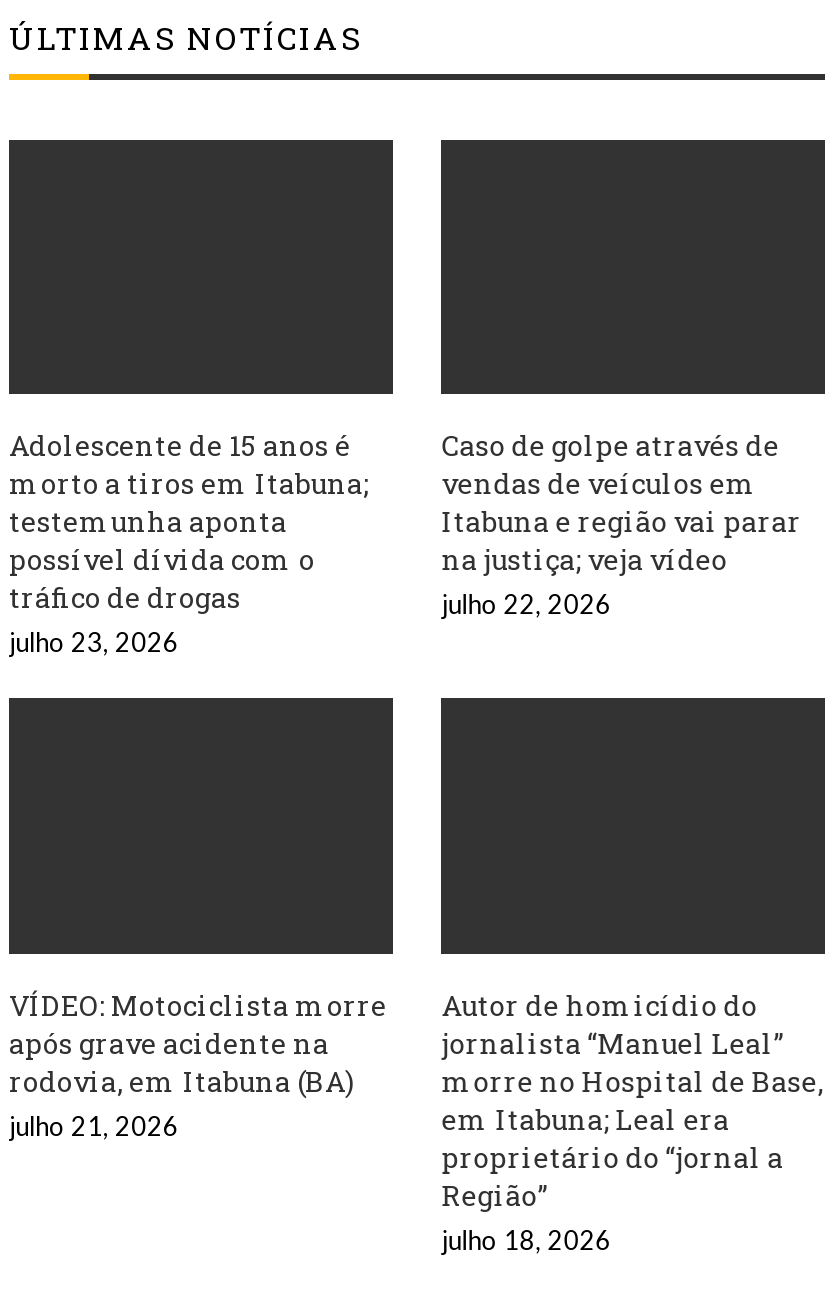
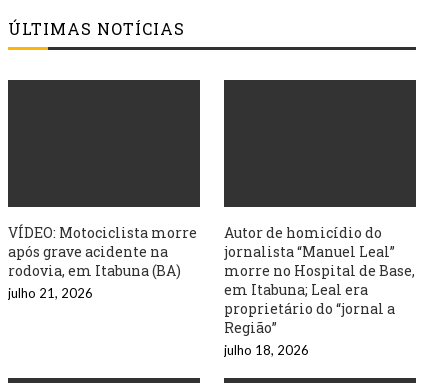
- Adolescente de 15 anos é
- morto a tiros em Itabuna;
- testemunha aponta
- possível dívida com o
- tráfico de drogas
- julho 23, 2026

- Caso de golpe através de
- vendas de veículos em
- Itabuna e região vai parar
- na justiça; veja vídeo
- julho 22, 2026
